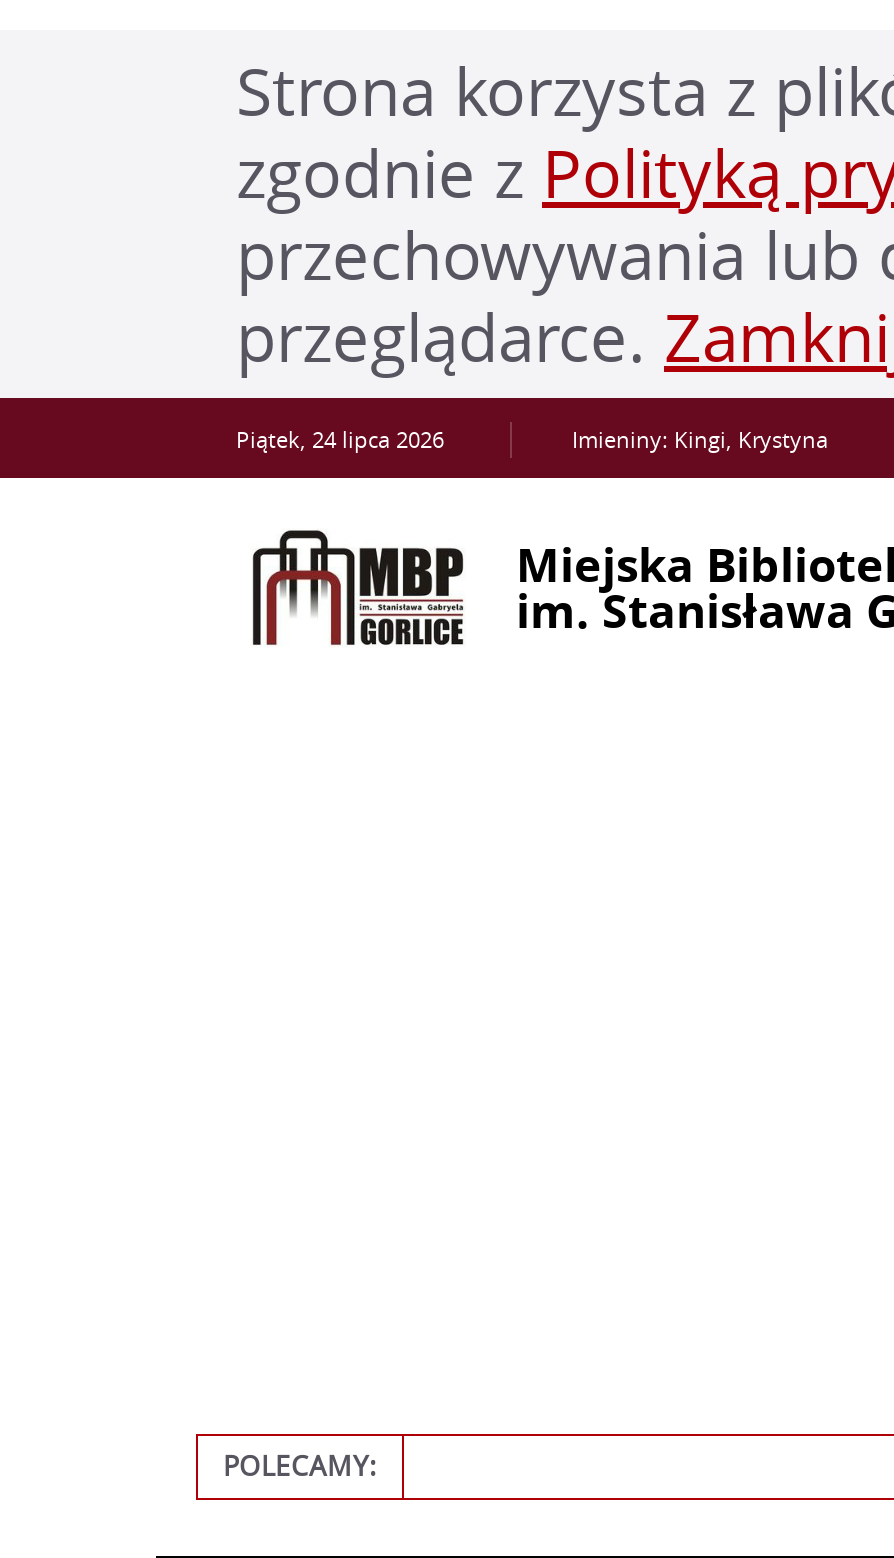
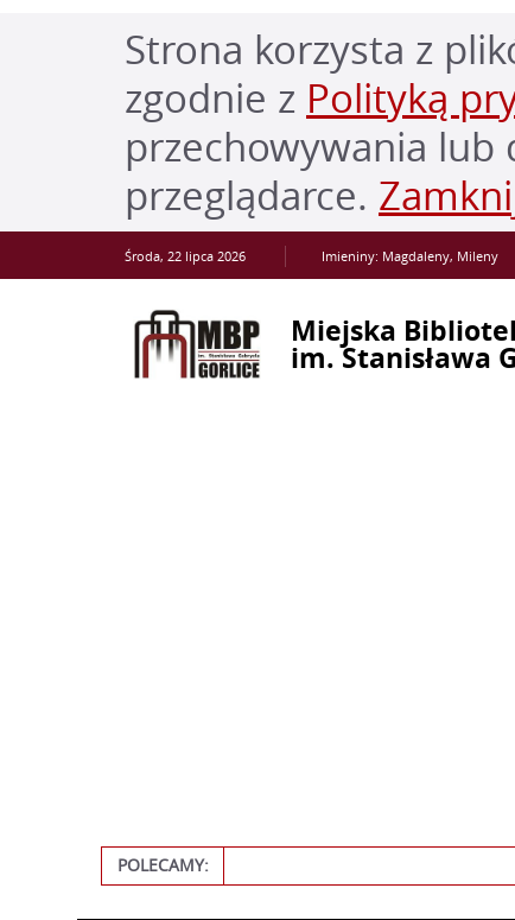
- Piątek, 24 lipca 2026
+ Środa, 22 lipca 2026

- Imieniny: Kingi, Krystyna
+ Imieniny: Magdaleny, Mileny
